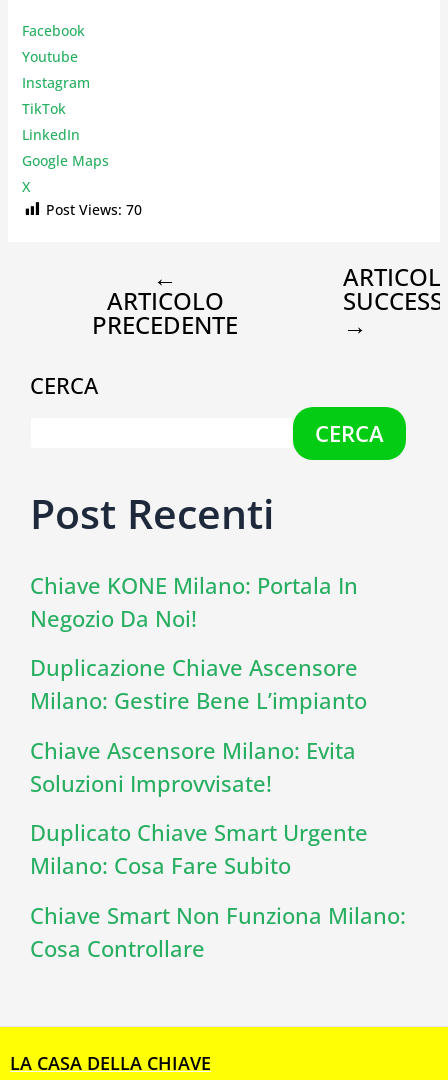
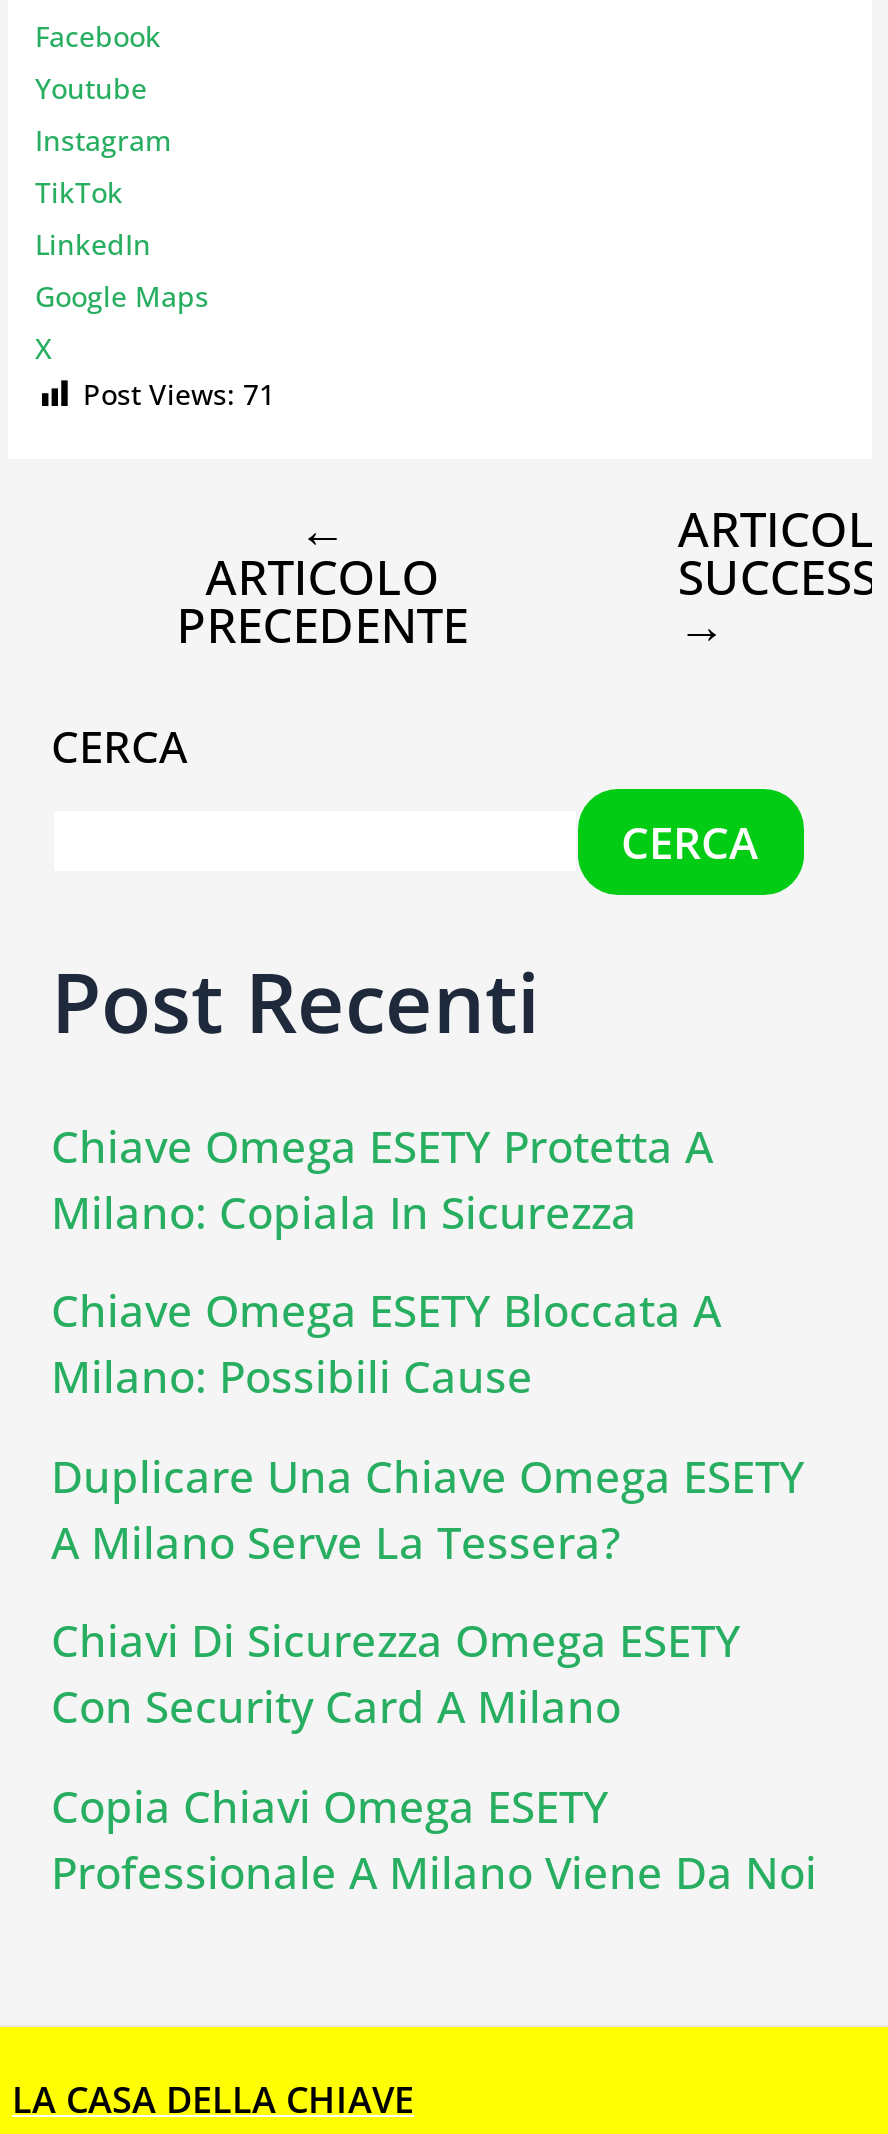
- Post Views: 70
+ Post Views: 71

- Chiave KONE Milano: Portala In
- Negozio Da Noi!
+ Chiave Omega ESETY Protetta A
+ Milano: Copiala In Sicurezza

- Duplicazione Chiave Ascensore
- Milano: Gestire Bene L’impianto
+ Chiave Omega ESETY Bloccata A
+ Milano: Possibili Cause

- Chiave Ascensore Milano: Evita
- Soluzioni Improvvisate!
+ Duplicare Una Chiave Omega ESETY
+ A Milano Serve La Tessera?

- Duplicato Chiave Smart Urgente
- Milano: Cosa Fare Subito
+ Chiavi Di Sicurezza Omega ESETY
+ Con Security Card A Milano

- Chiave Smart Non Funziona Milano:
- Cosa Controllare
+ Copia Chiavi Omega ESETY
+ Professionale A Milano Viene Da Noi
